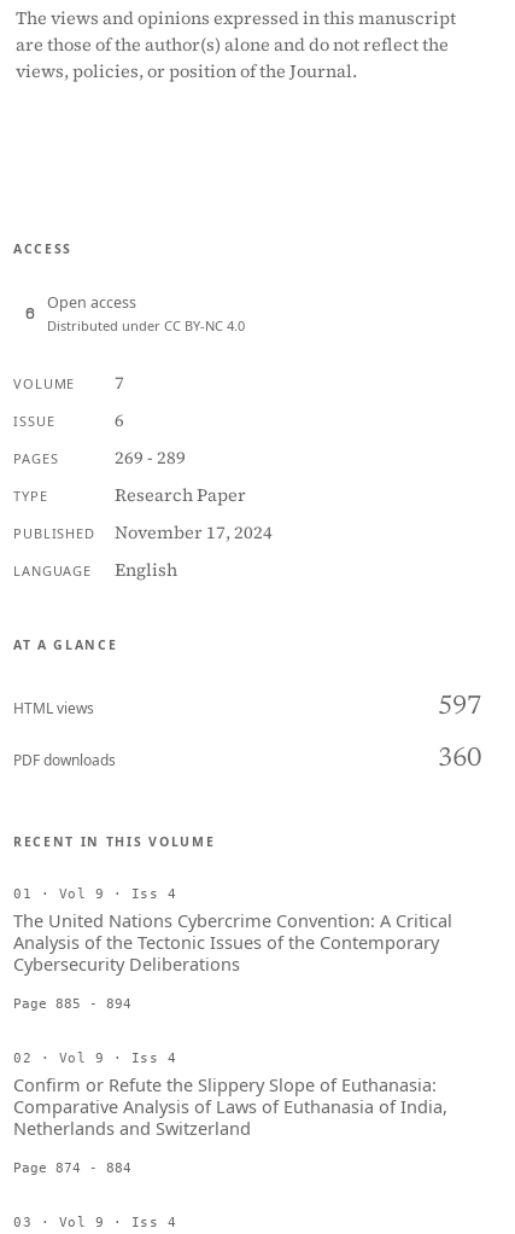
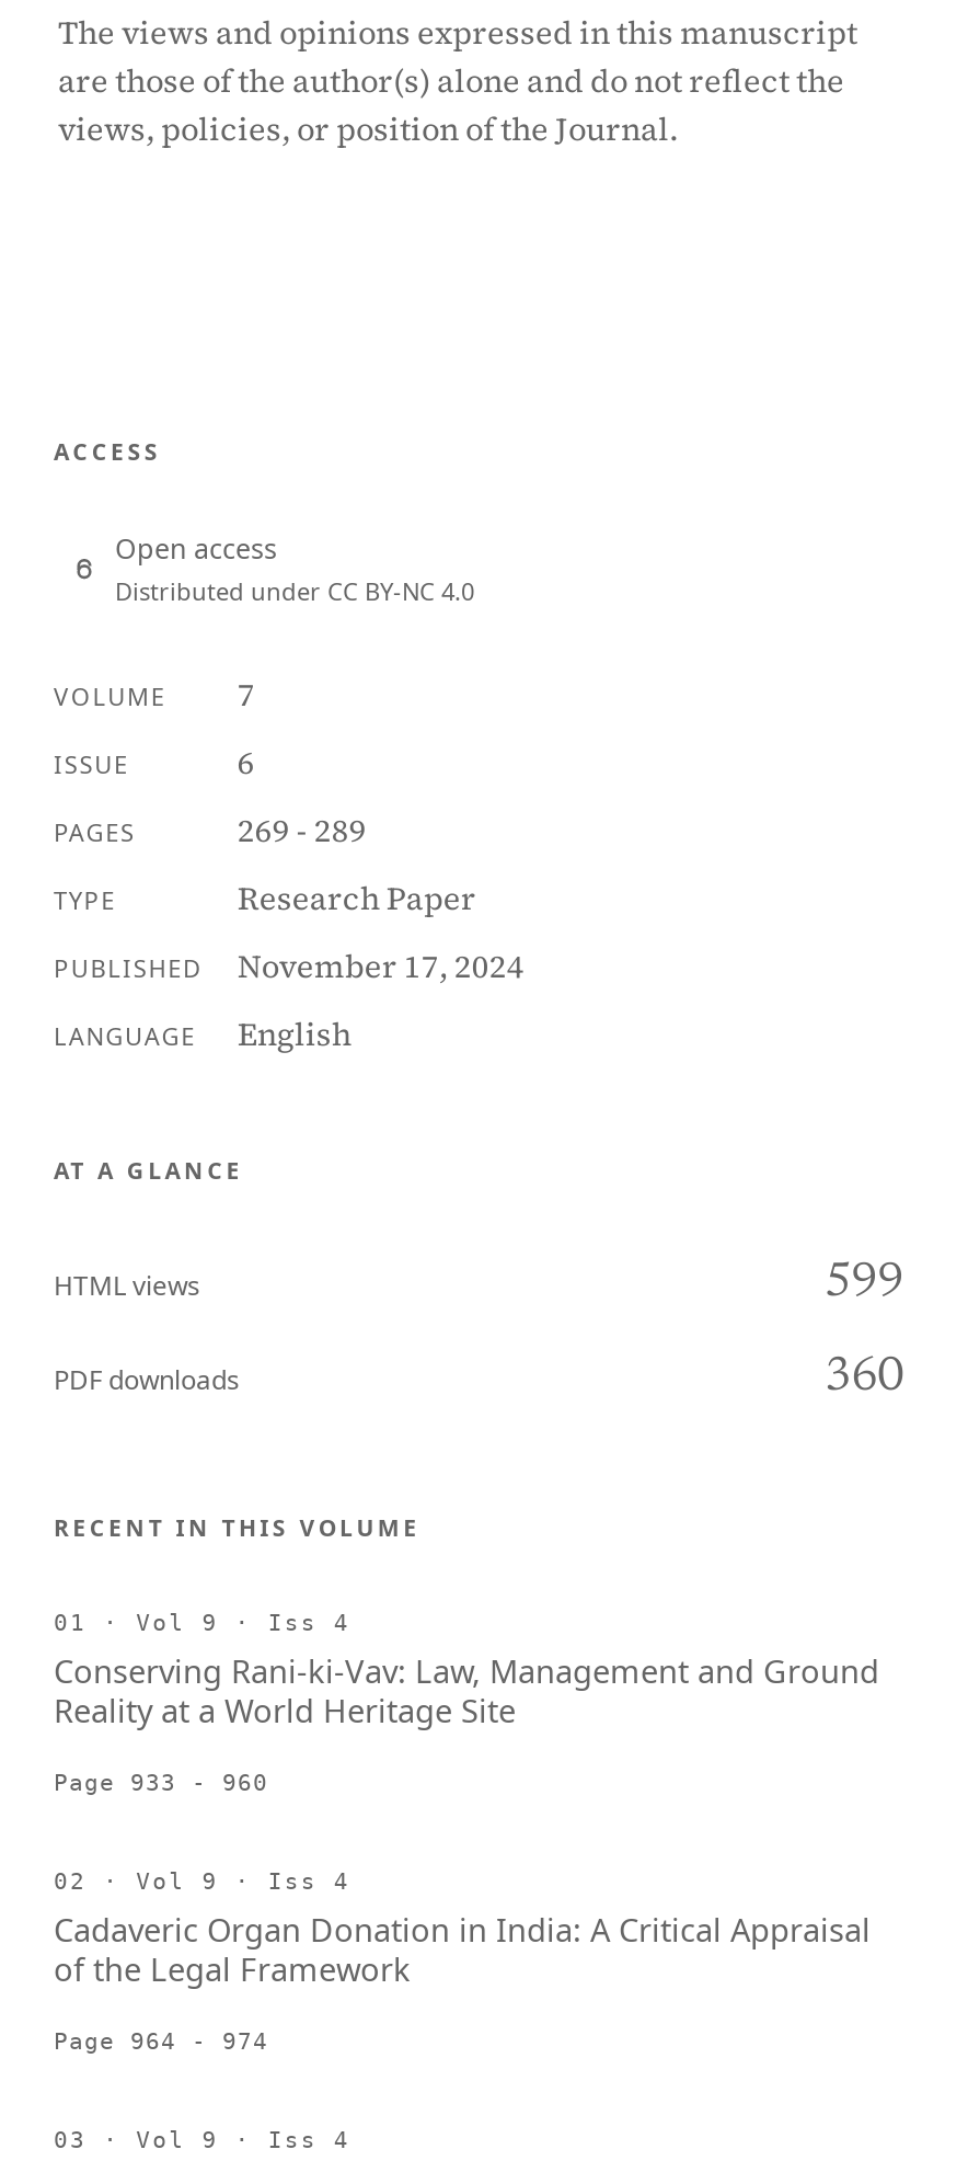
- 597
+ 599

- The United Nations Cybercrime Convention: A Critical
- Analysis of the Tectonic Issues of the Contemporary
- Cybersecurity Deliberations
+ Conserving Rani-ki-Vav: Law, Management and Ground
+ Reality at a World Heritage Site

- Page 885 - 894
+ Page 933 - 960

- Confirm or Refute the Slippery Slope of Euthanasia:
- Comparative Analysis of Laws of Euthanasia of India,
- Netherlands and Switzerland
+ Cadaveric Organ Donation in India: A Critical Appraisal
+ of the Legal Framework

- Page 874 - 884
+ Page 964 - 974
